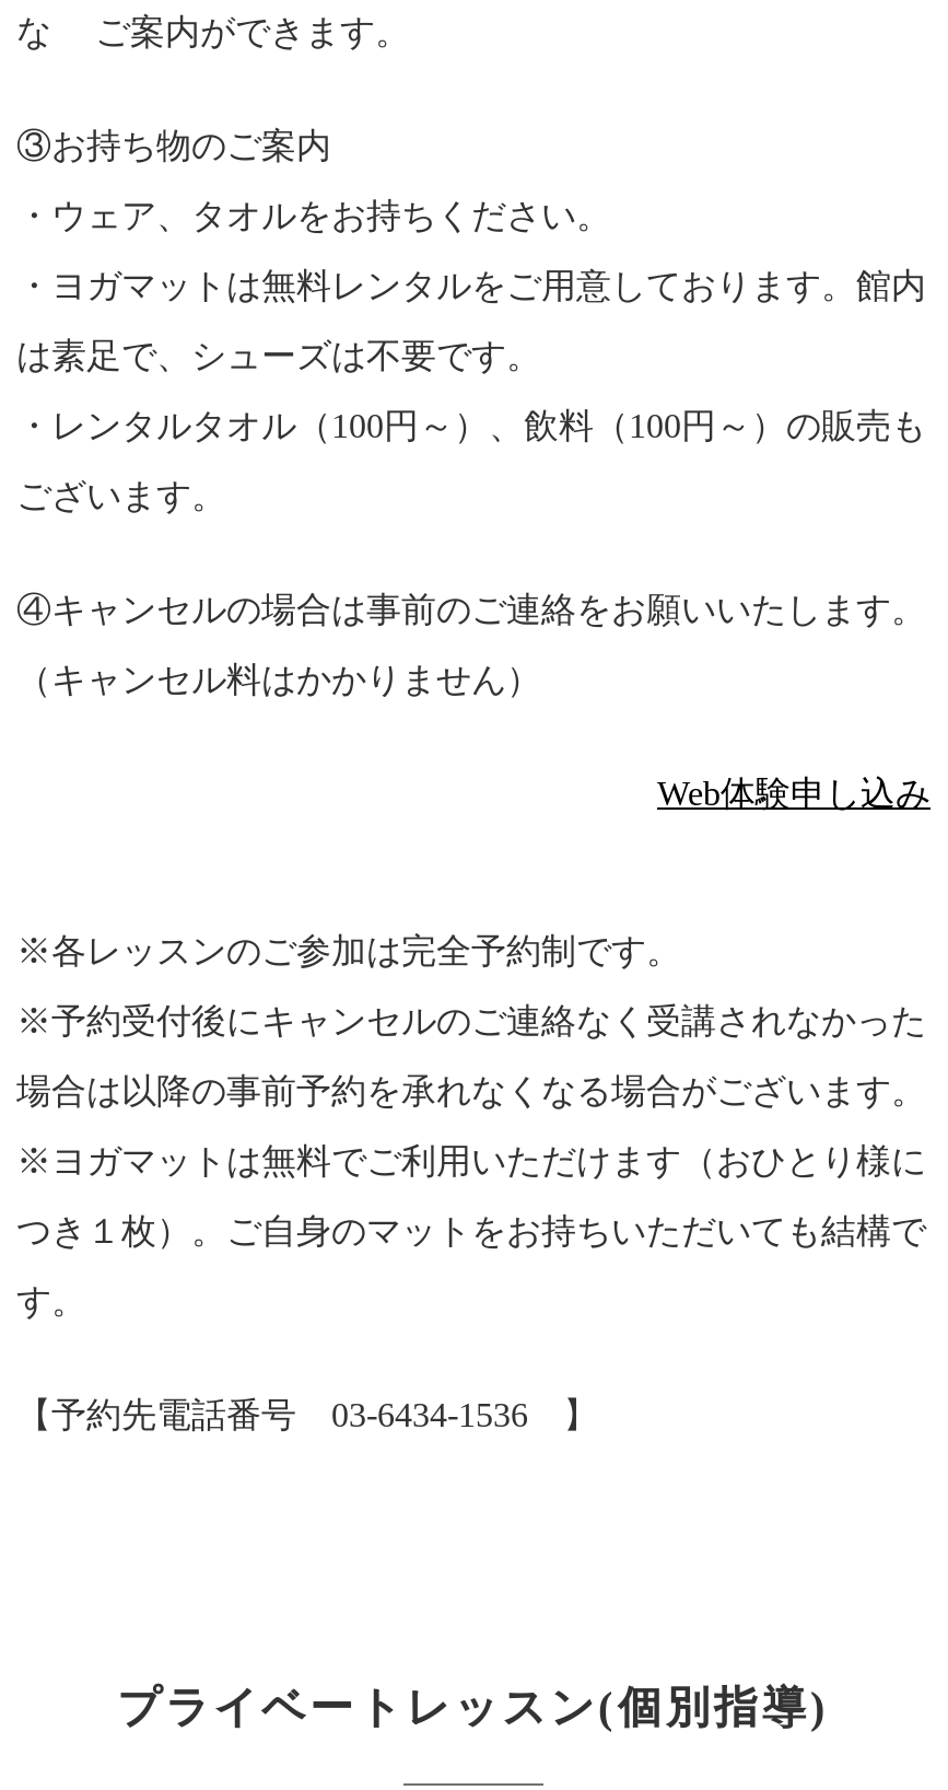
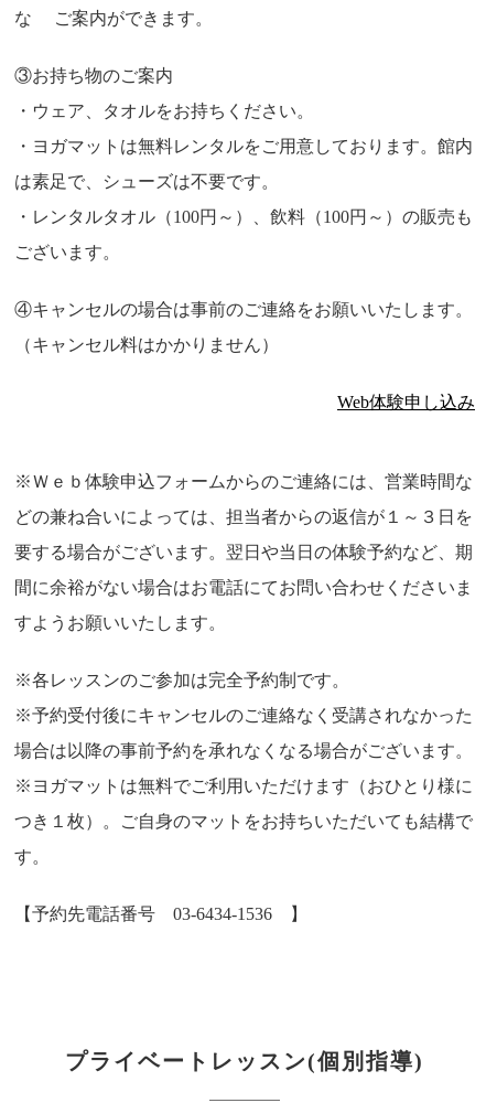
+ ※Ｗｅｂ体験申込フォームからのご連絡には、営業時間な
+ どの兼ね合いによっては、担当者からの返信が１～３日を
+ 要する場合がございます。翌日や当日の体験予約など、期
+ 間に余裕がない場合はお電話にてお問い合わせくださいま
+ すようお願いいたします。
